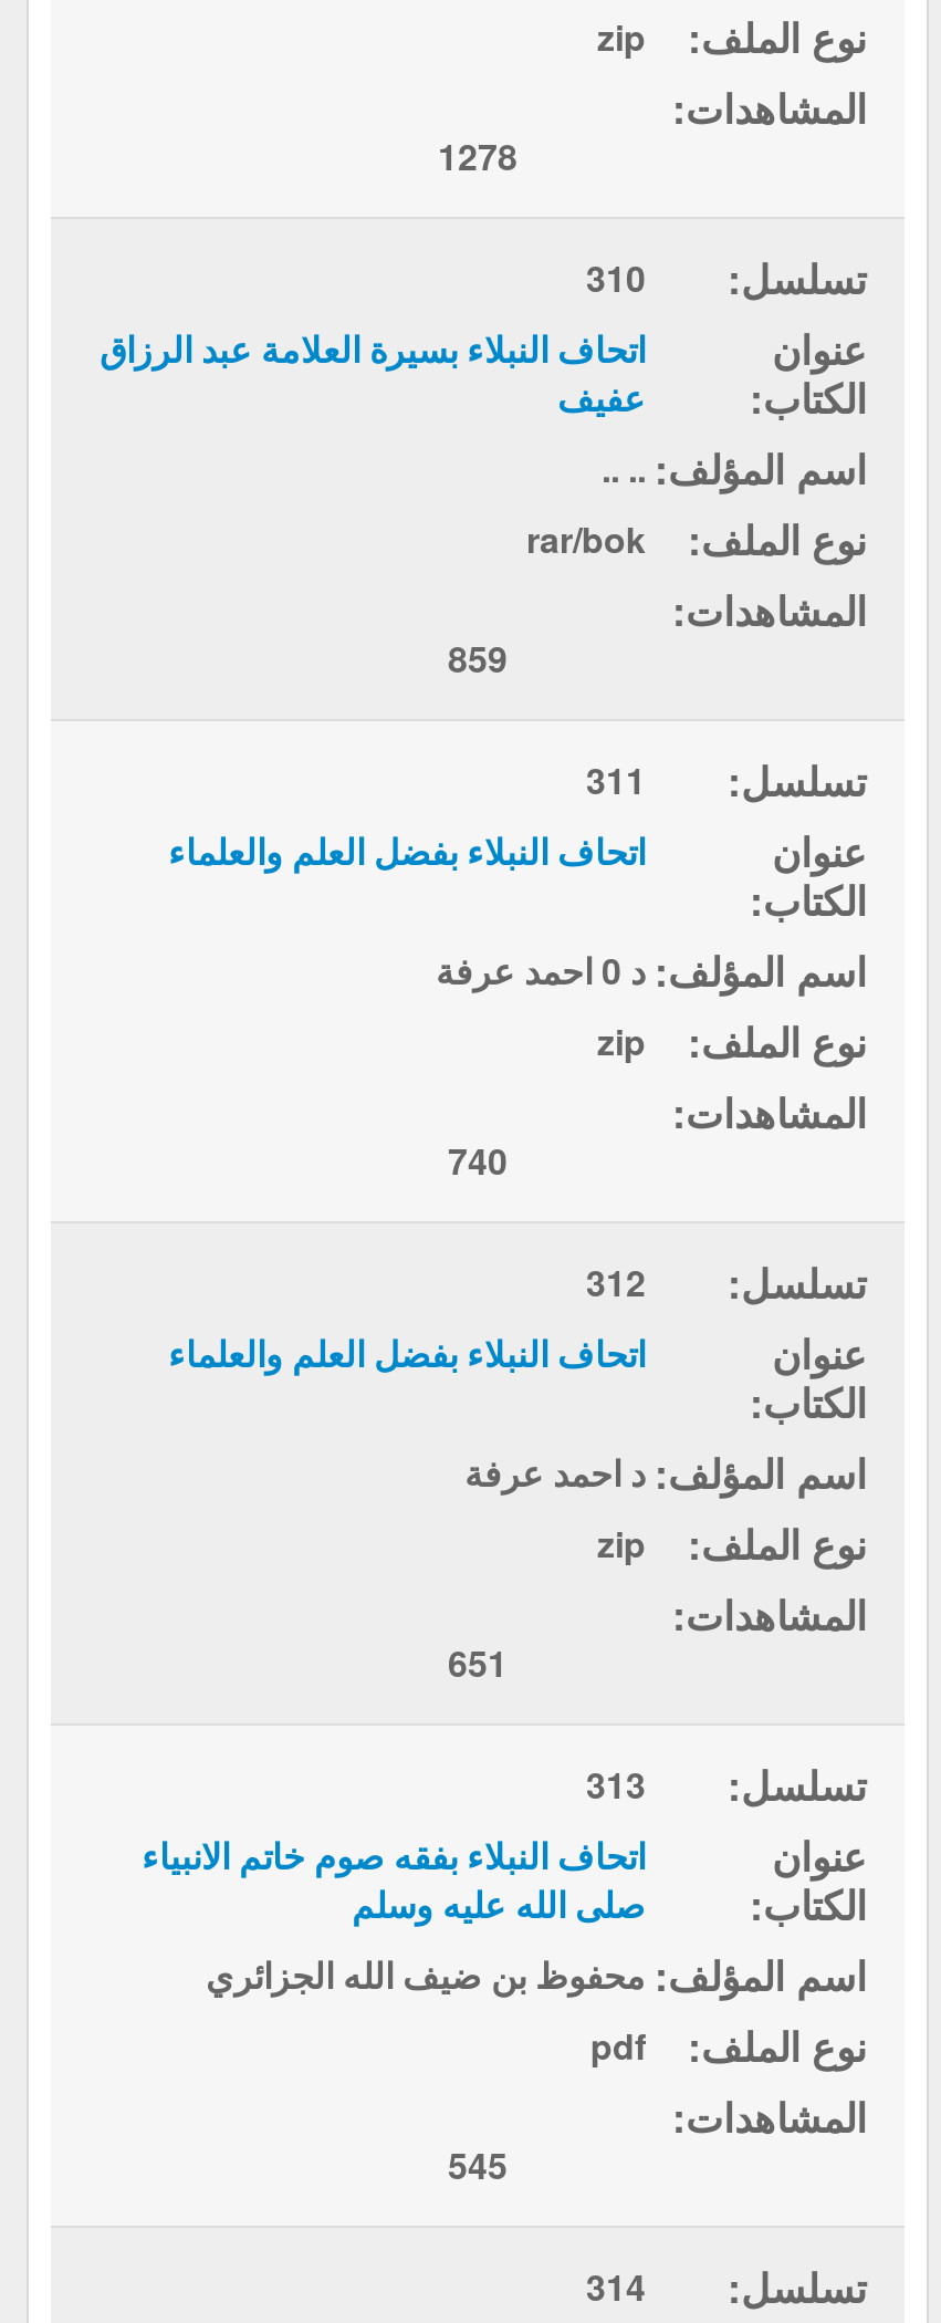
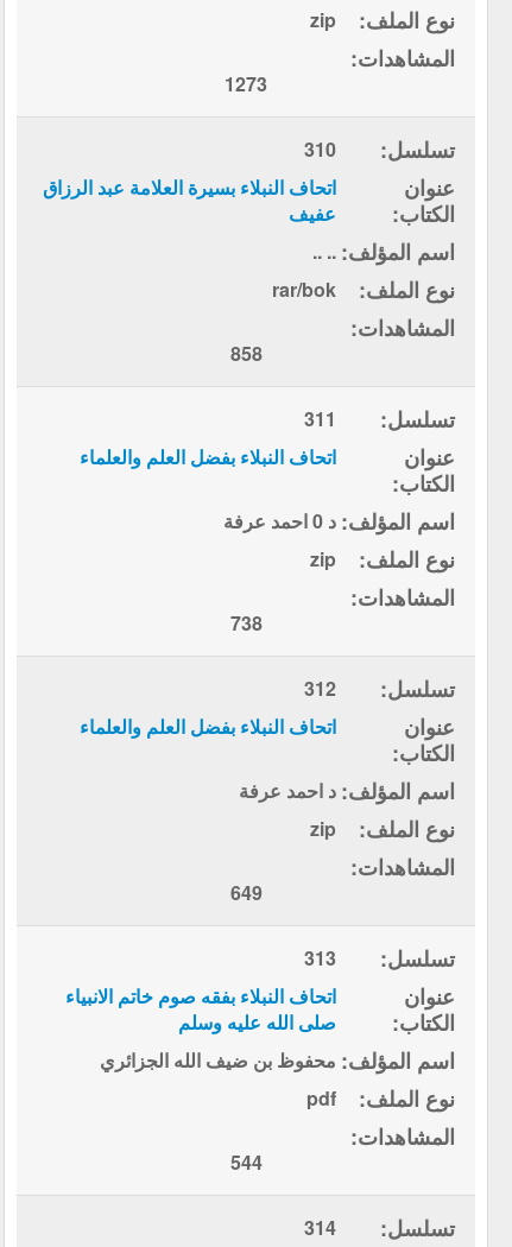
- 1278
+ 1273

- 859
+ 858

- 740
+ 738

- 651
+ 649

- 545
+ 544
